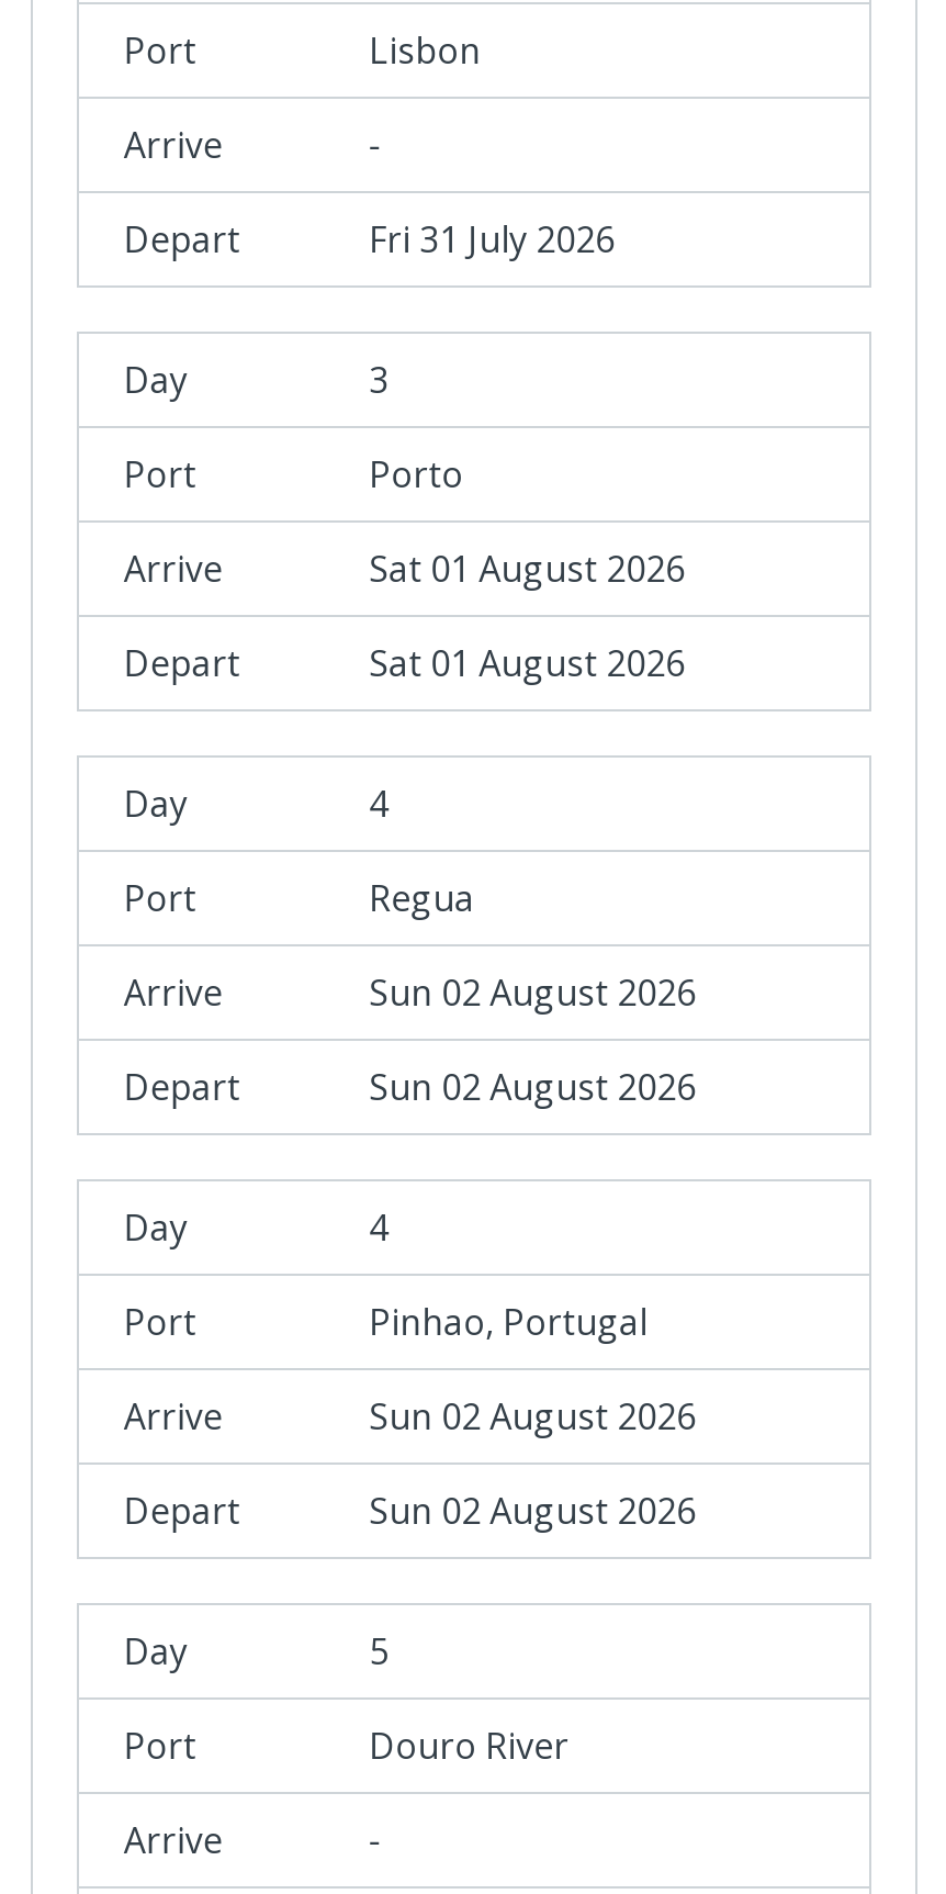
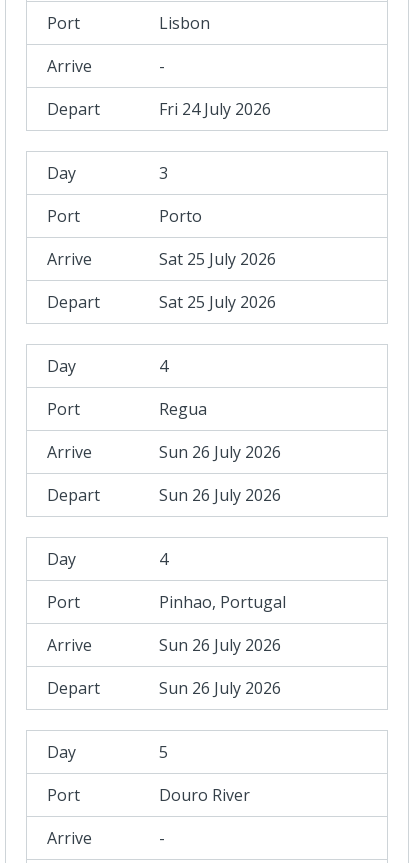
- Fri 31 July 2026
+ Fri 24 July 2026

- Sat 01 August 2026
+ Sat 25 July 2026

- Sat 01 August 2026
+ Sat 25 July 2026

- Sun 02 August 2026
+ Sun 26 July 2026

- Sun 02 August 2026
+ Sun 26 July 2026

- Sun 02 August 2026
+ Sun 26 July 2026

- Sun 02 August 2026
+ Sun 26 July 2026
